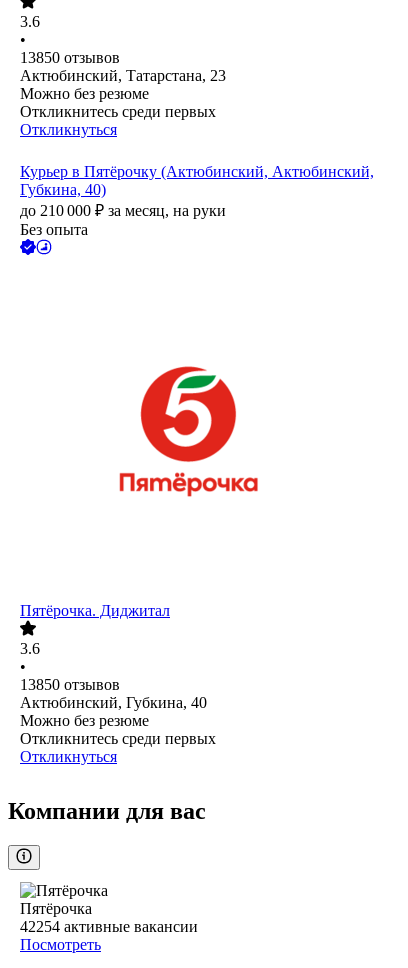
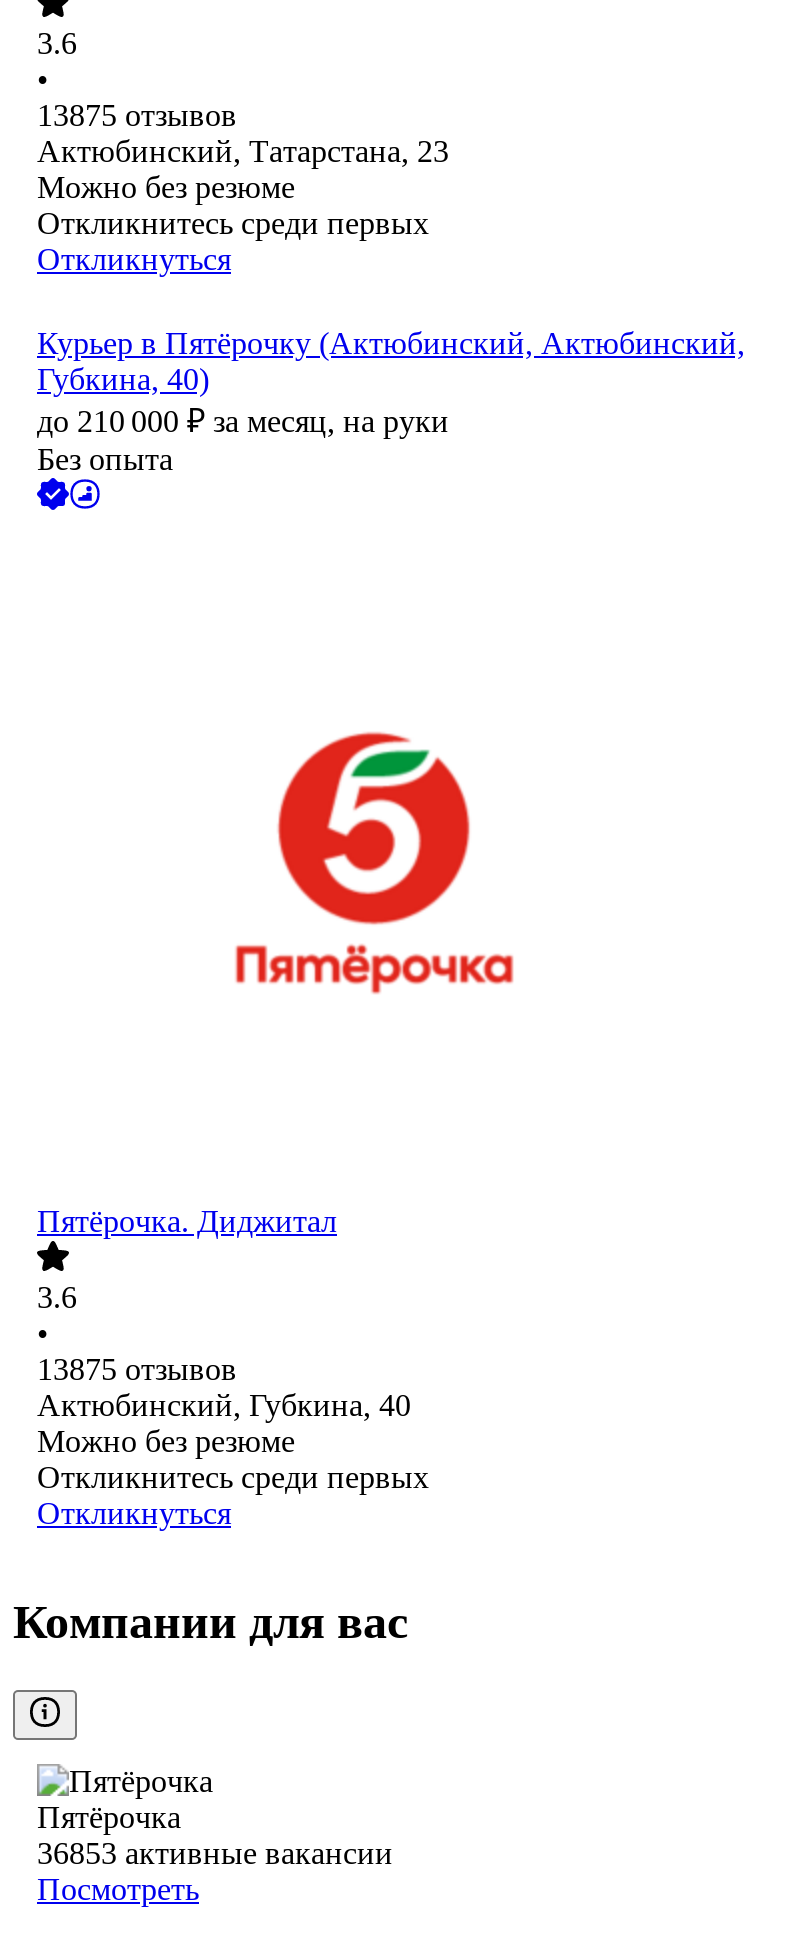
- 13850 отзывов
+ 13875 отзывов

- 13850 отзывов
+ 13875 отзывов

- 42254 активные вакансии
+ 36853 активные вакансии
